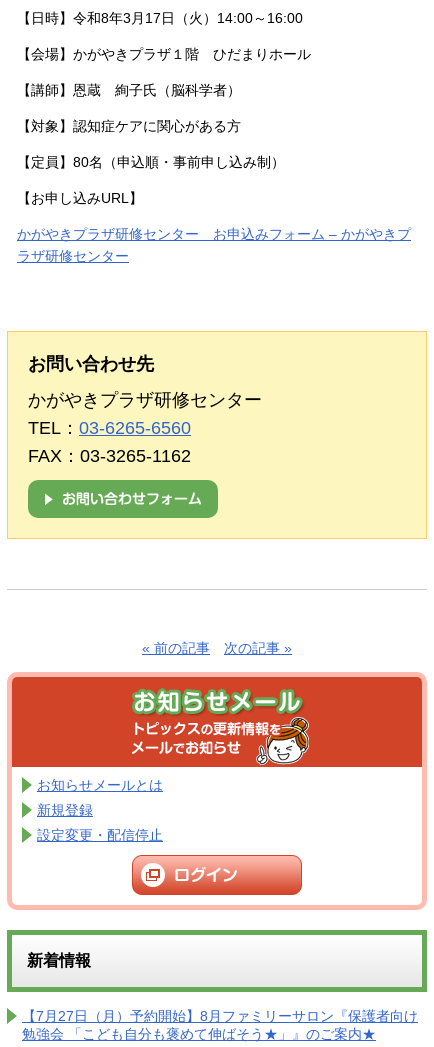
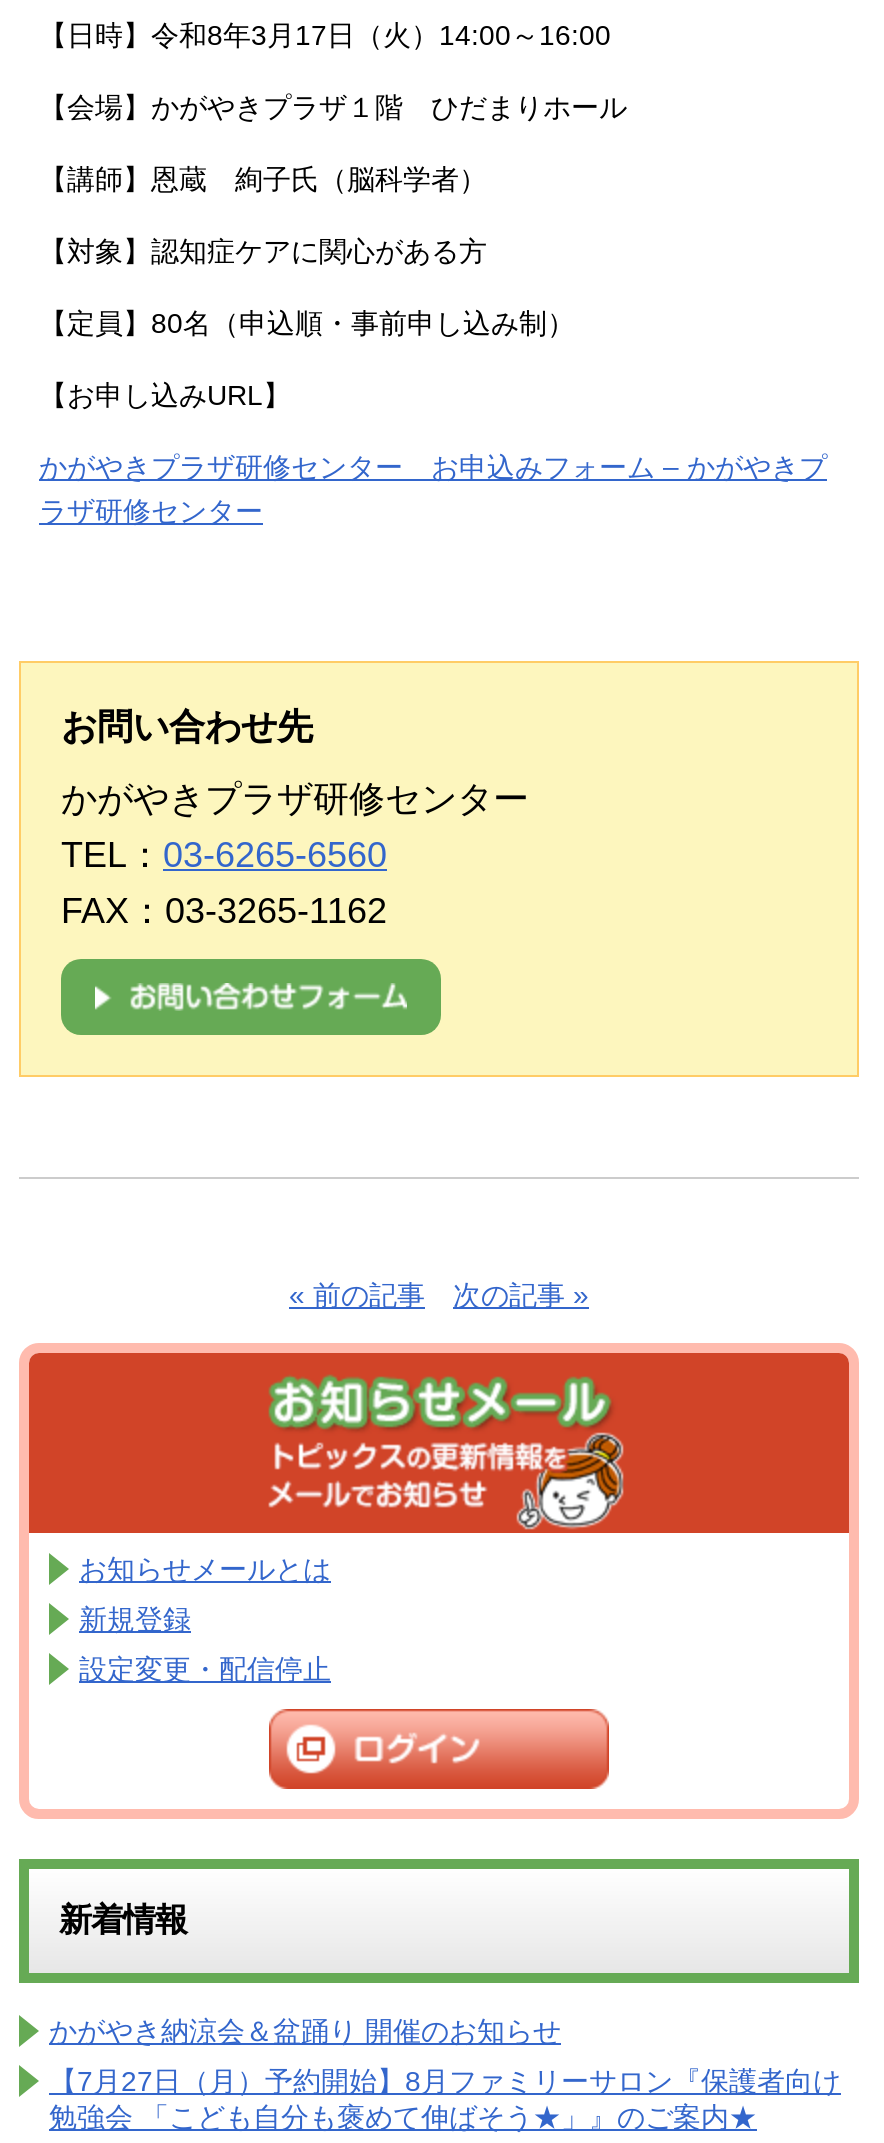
+ かがやき納涼会＆盆踊り 開催のお知らせ
